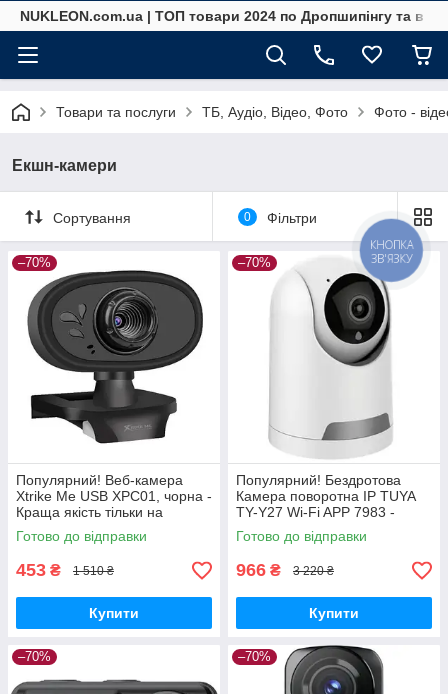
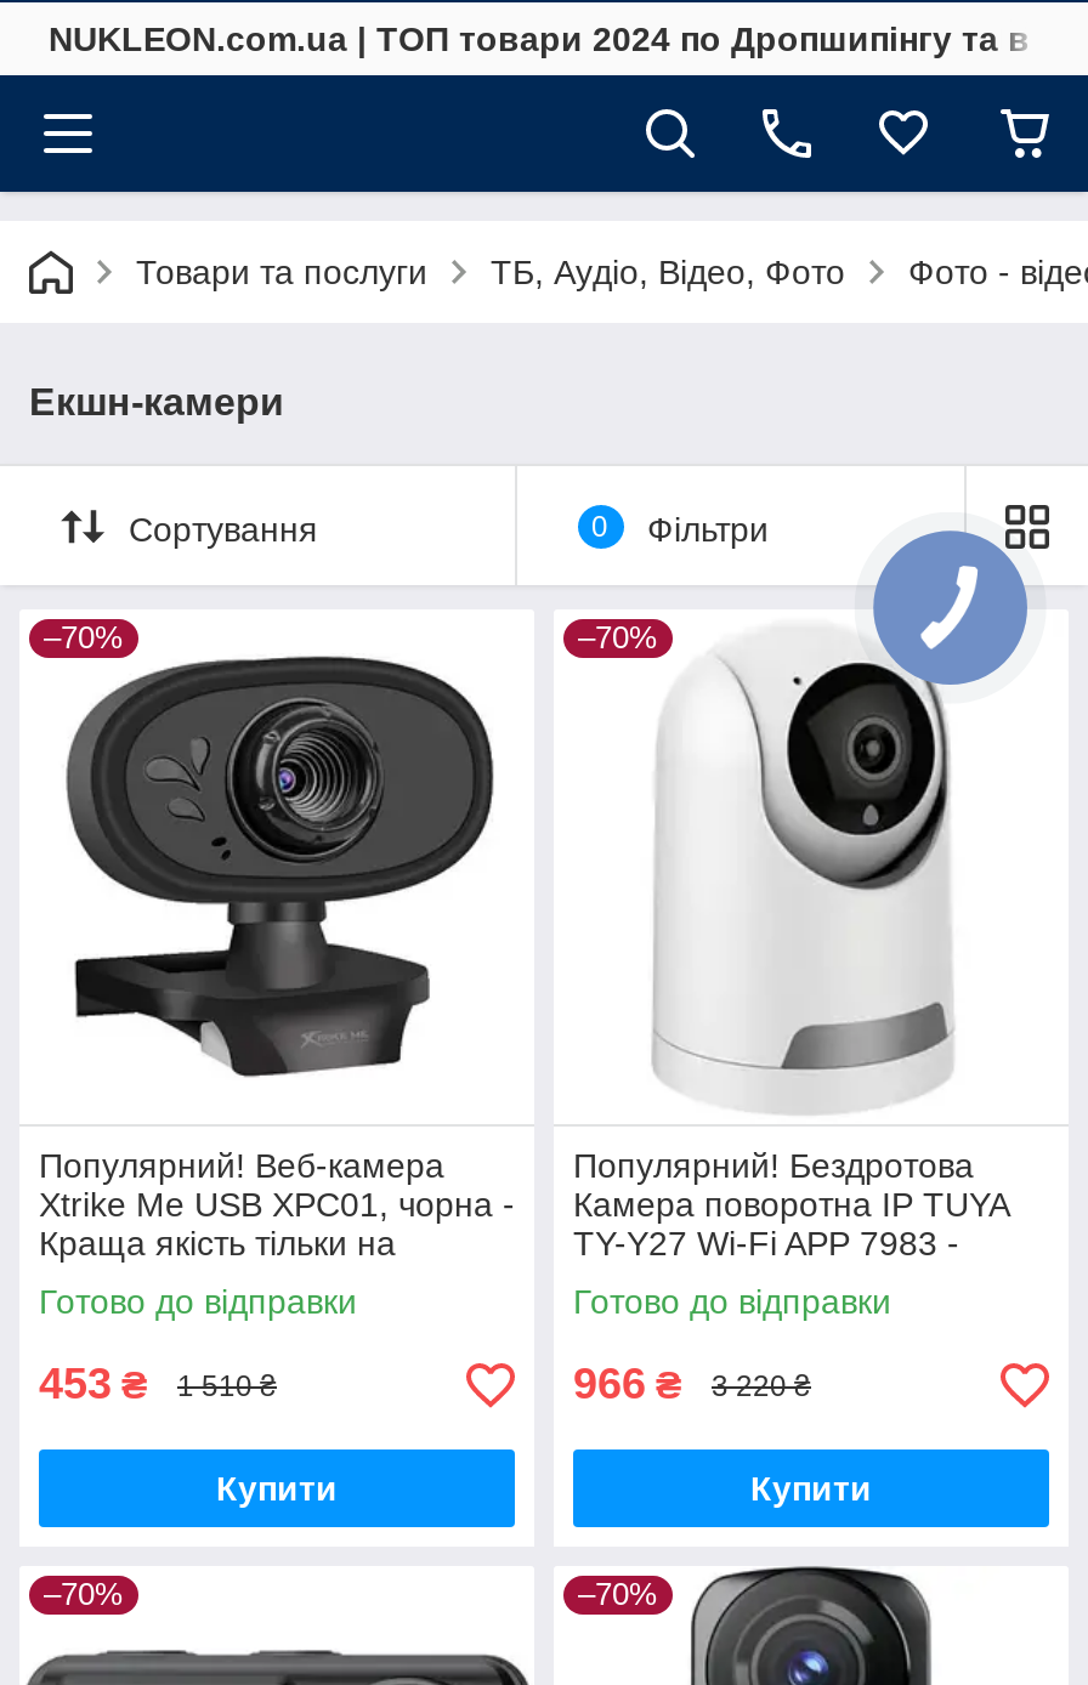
- КНОПКА
- ЗВ'ЯЗКУ
